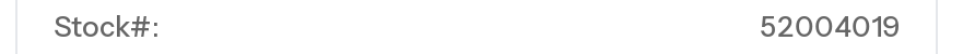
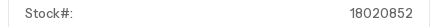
- 52004019
+ 18020852
